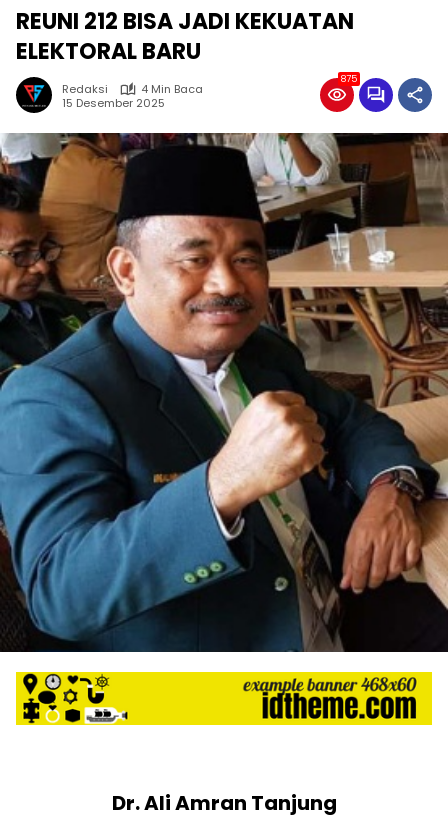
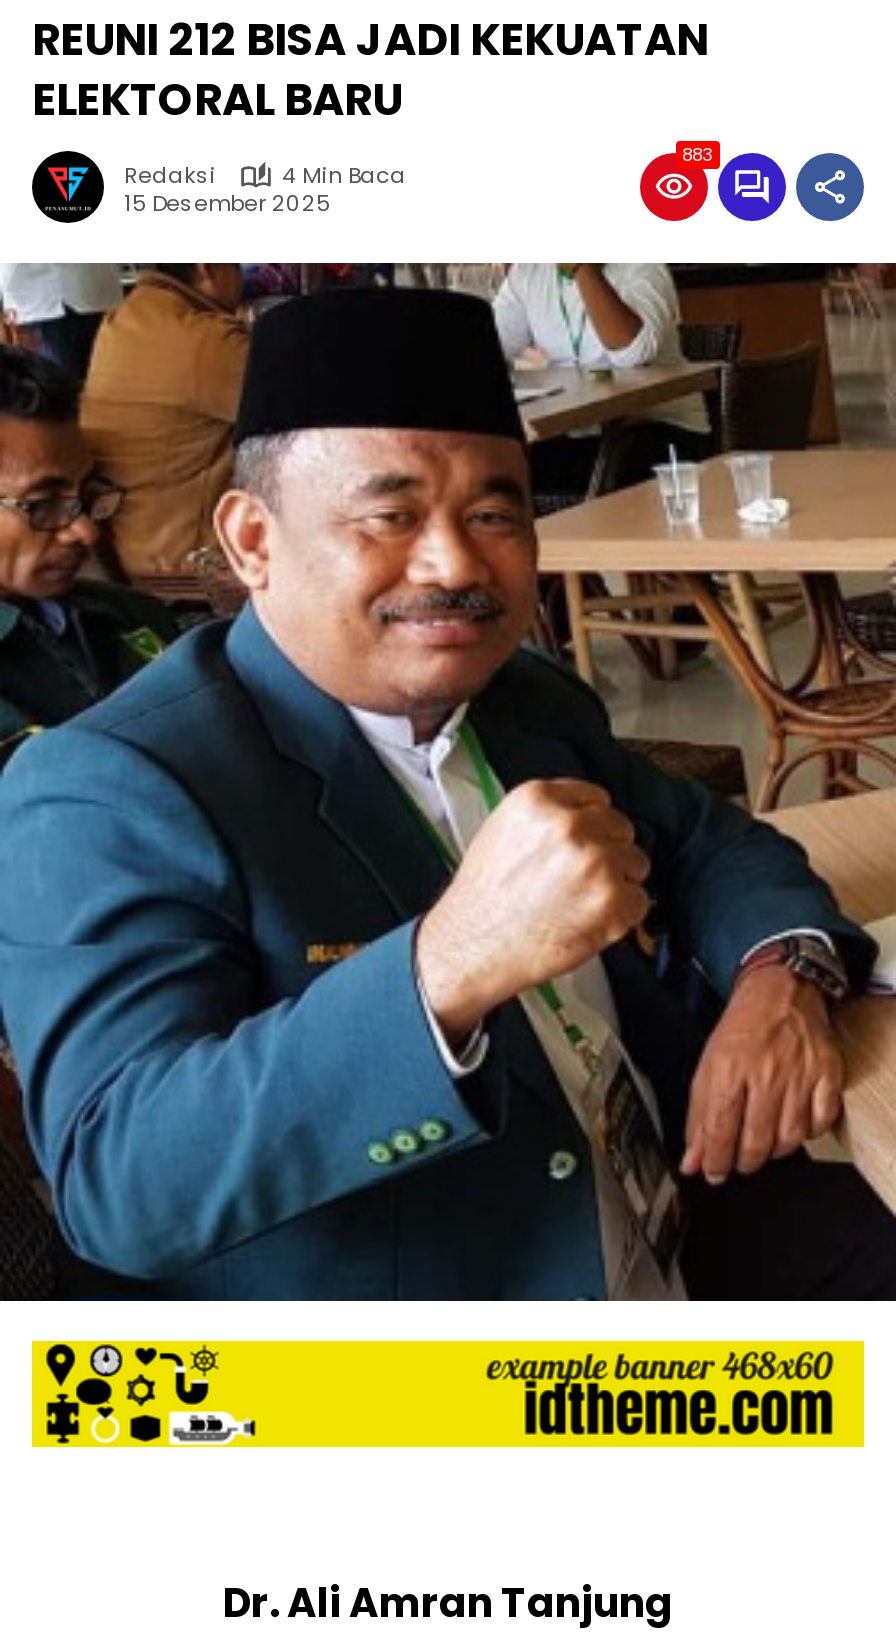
- 875
+ 883
